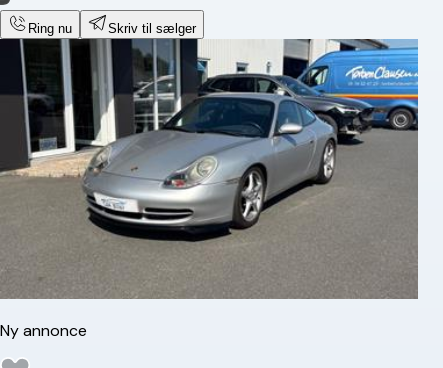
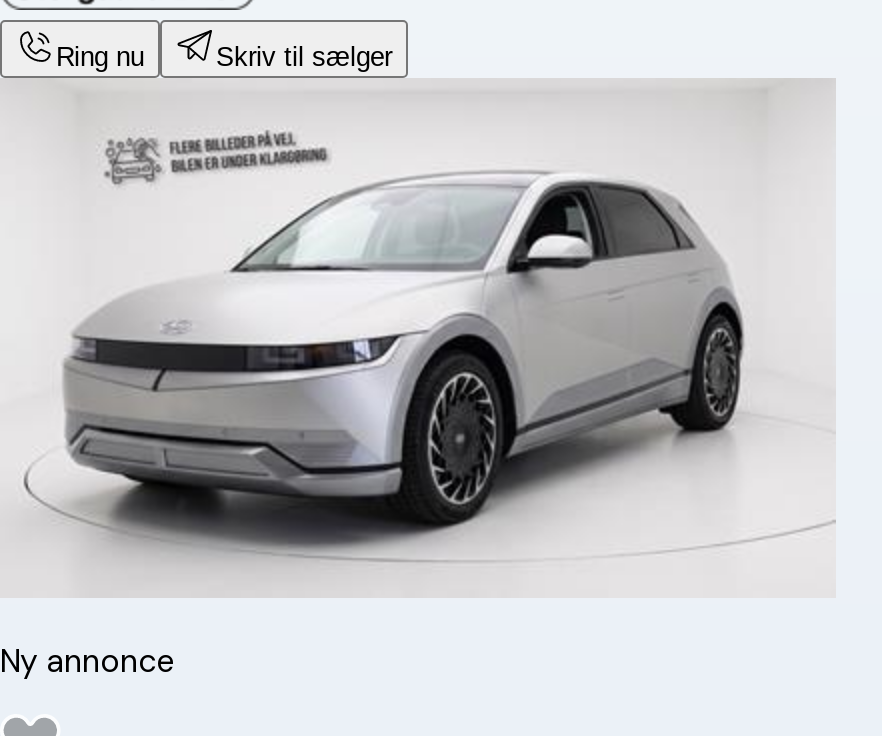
- [image]
+ [image]
